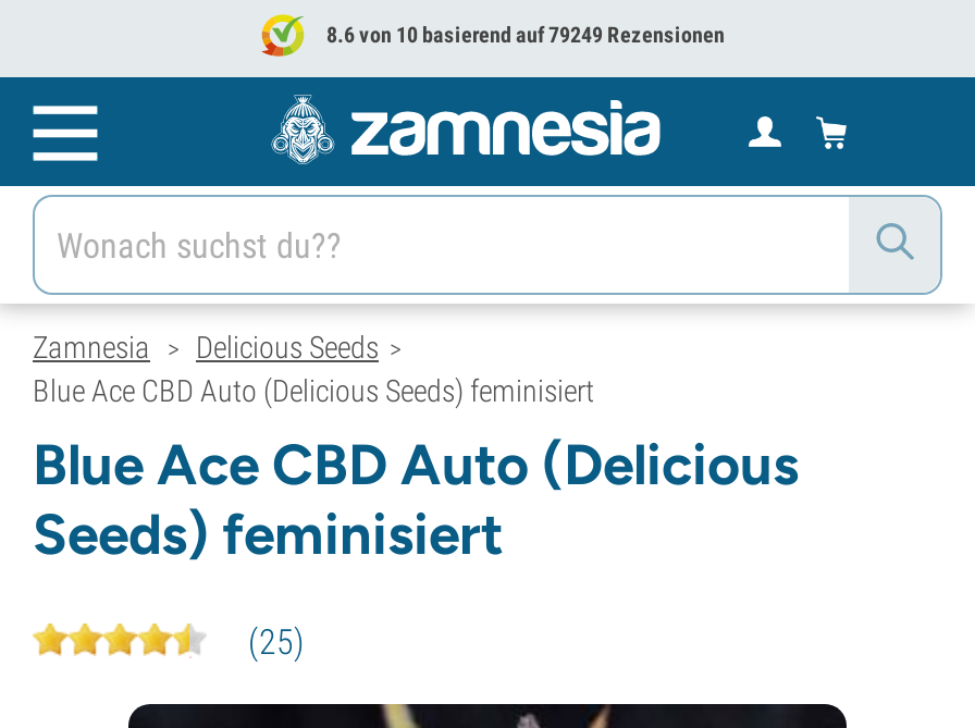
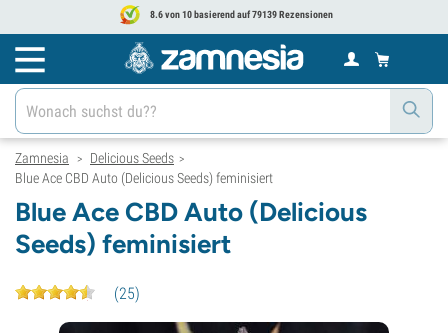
- 8.6 von 10 basierend auf 79249 Rezensionen
+ 8.6 von 10 basierend auf 79139 Rezensionen
